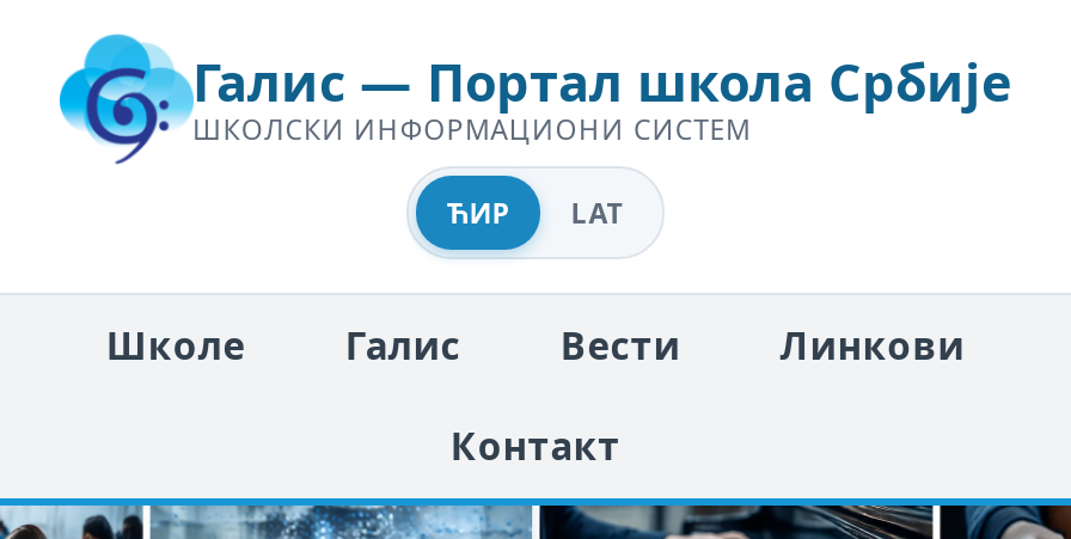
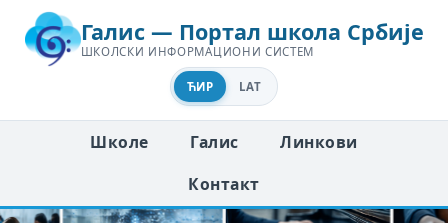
- Вести
